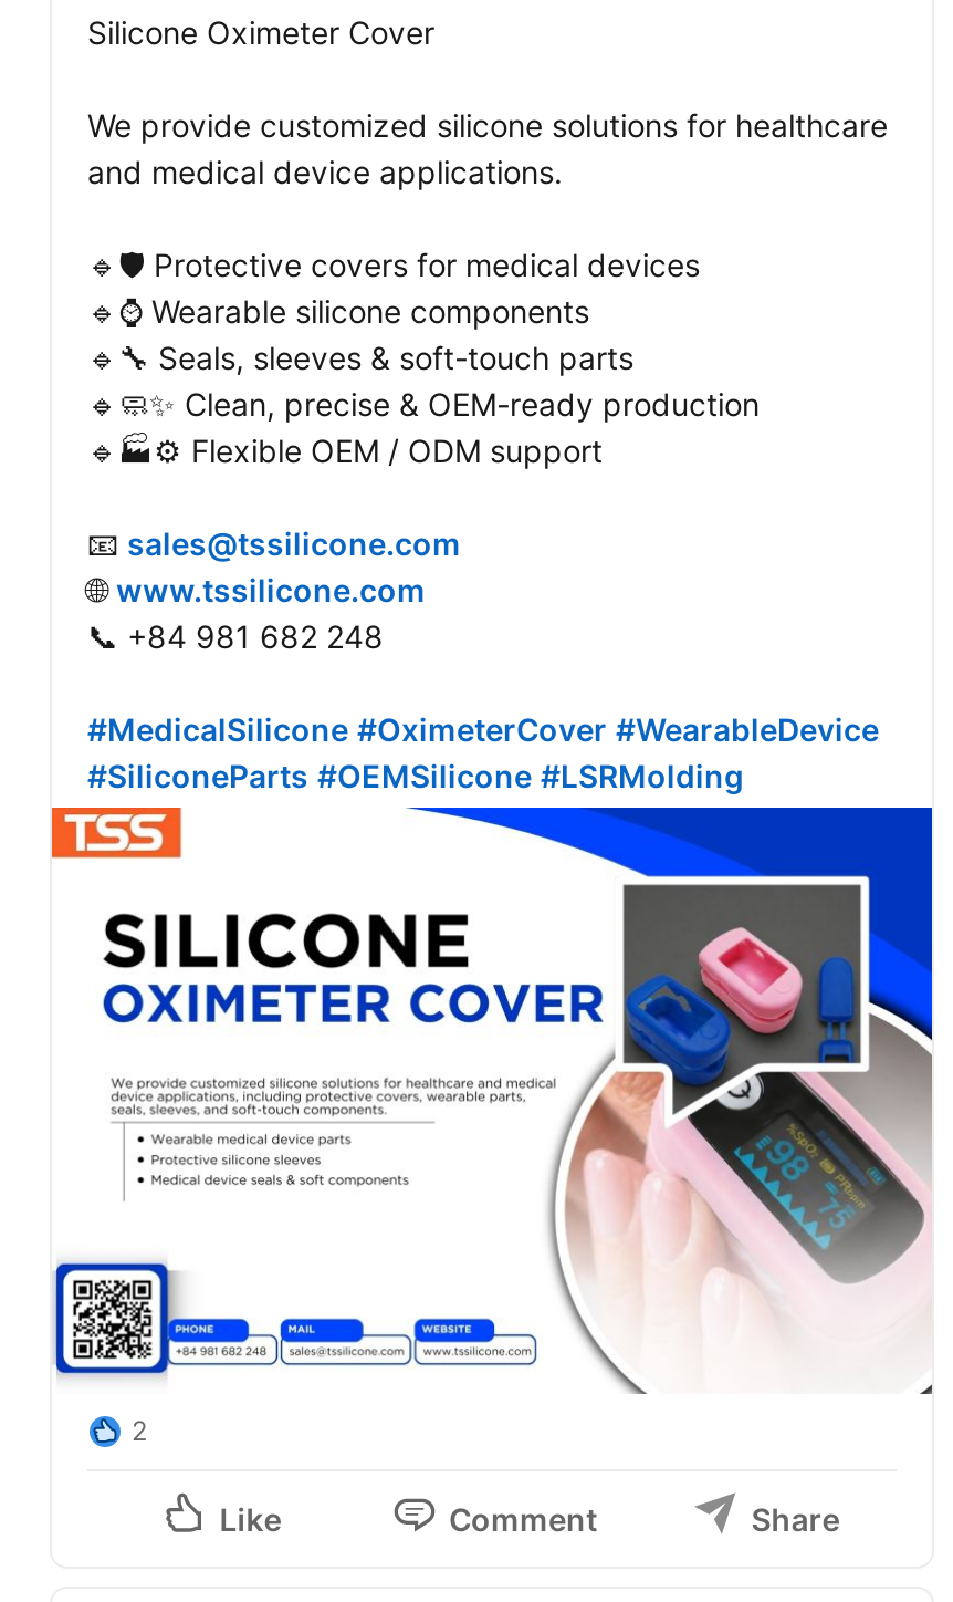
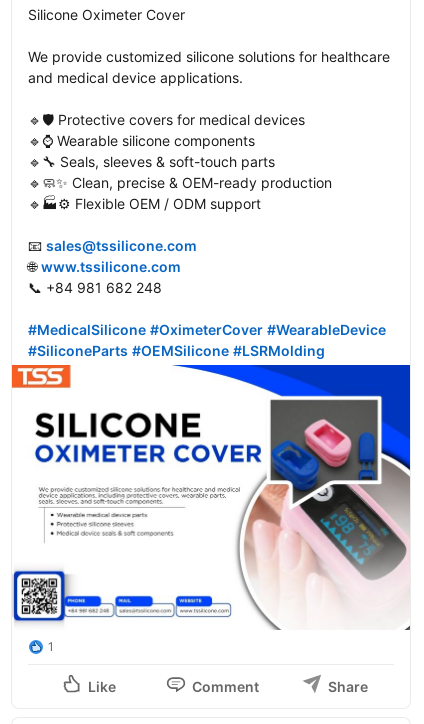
- 2
+ 1
